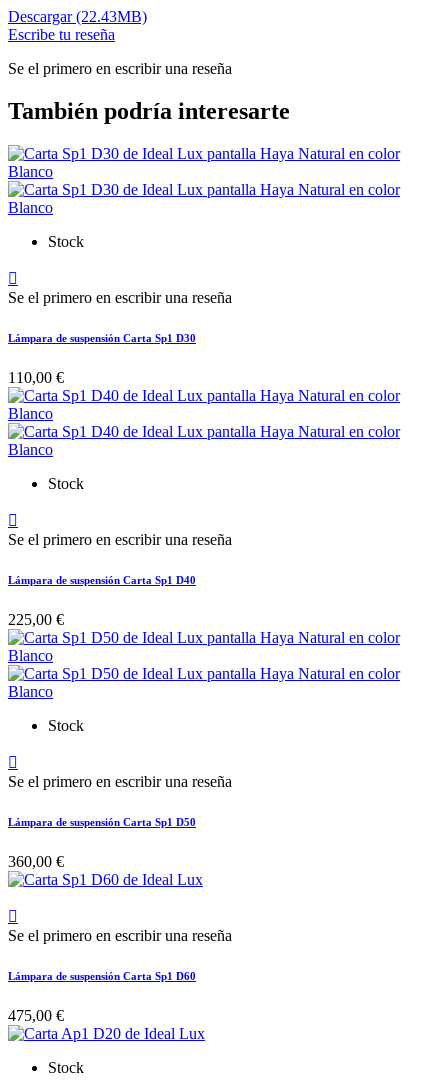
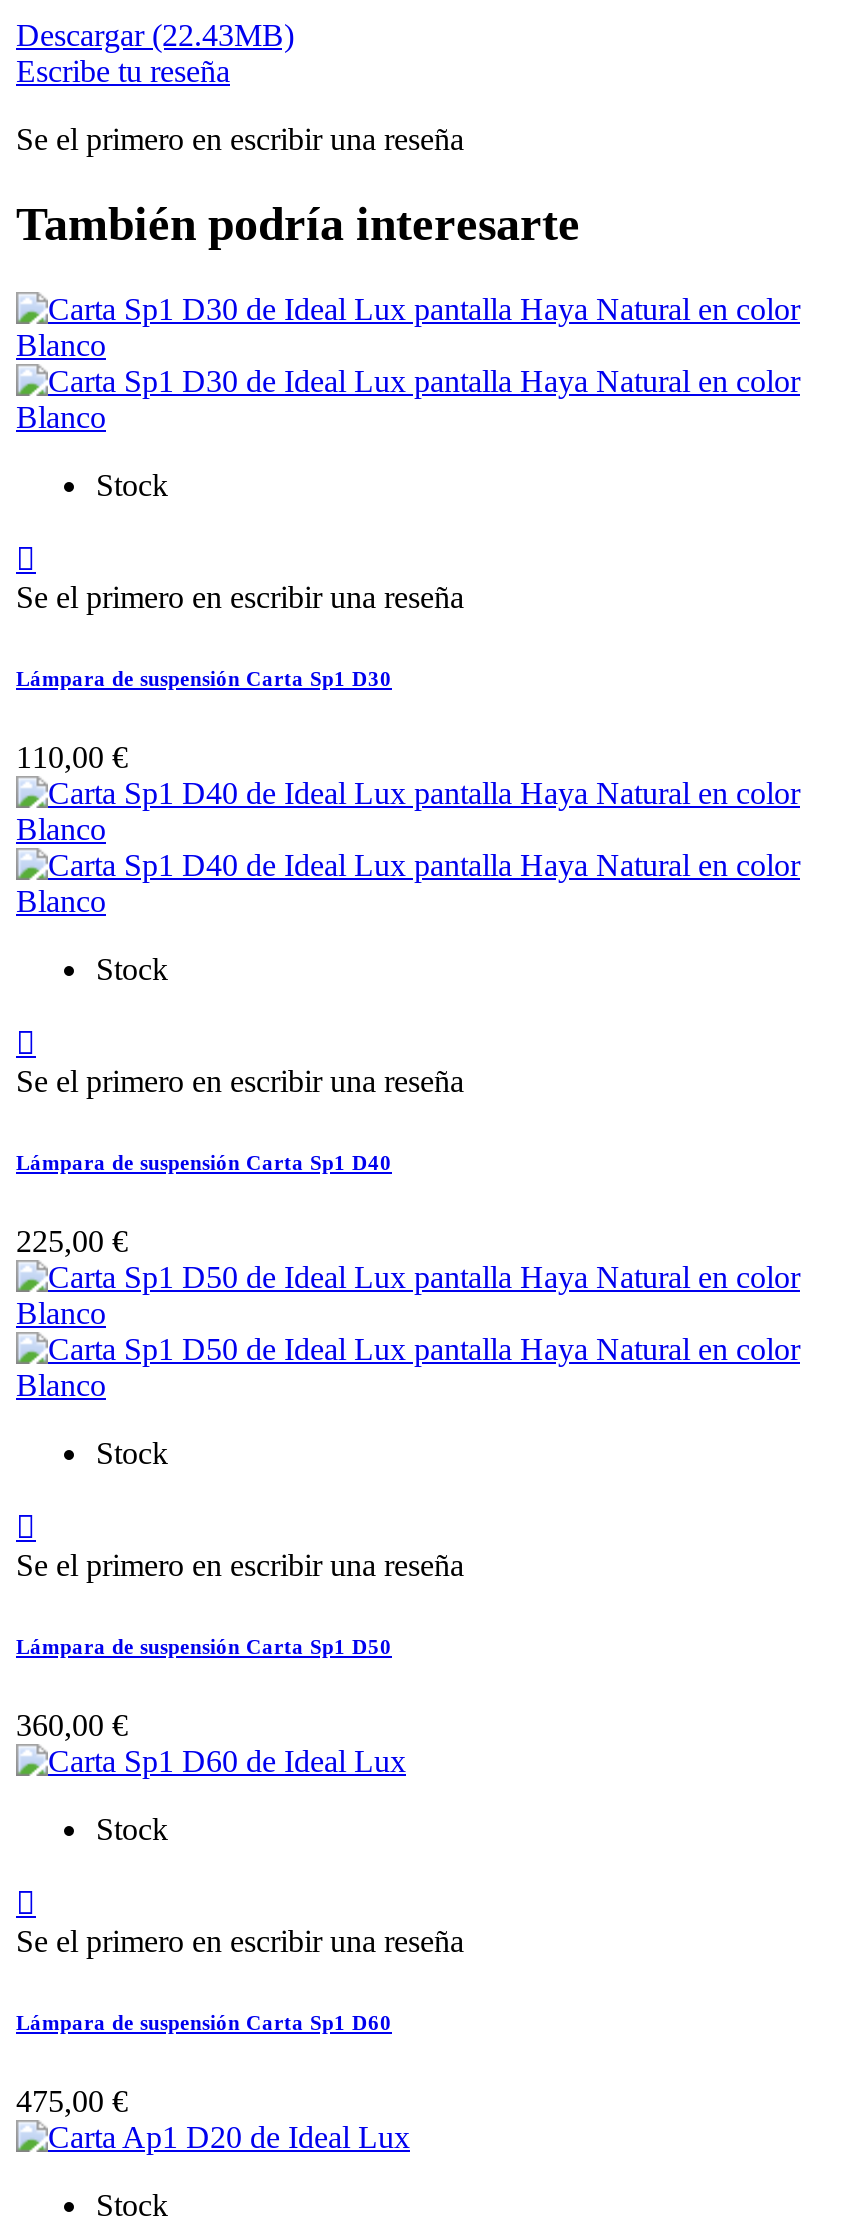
+ Stock
